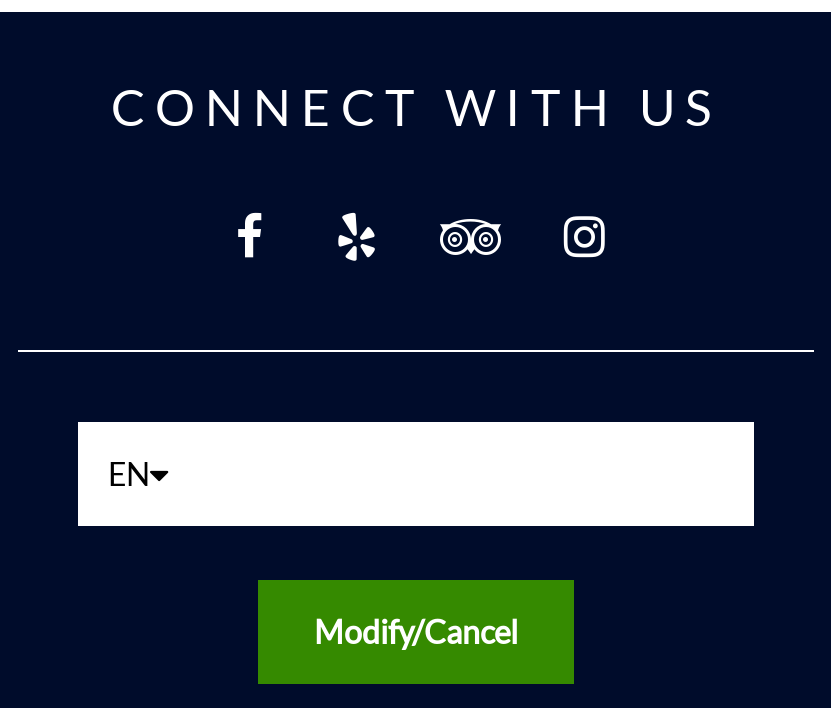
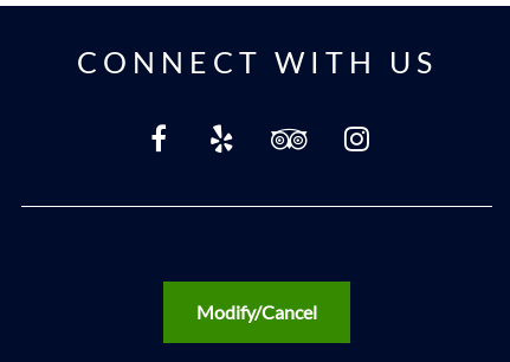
- EN
